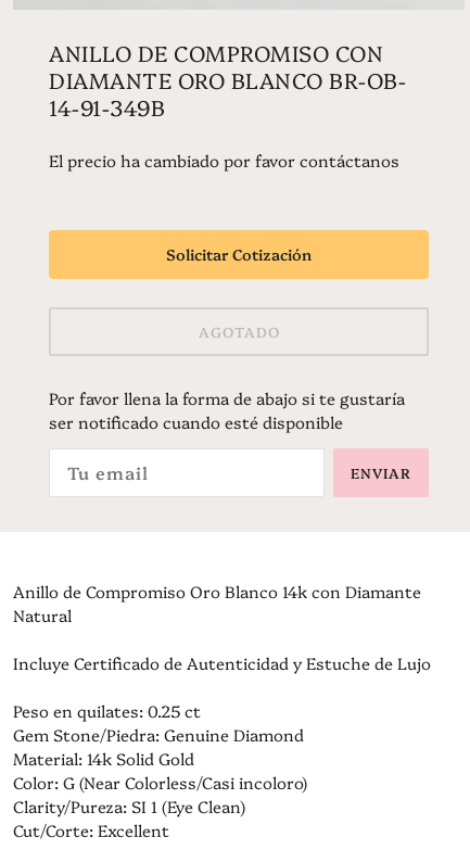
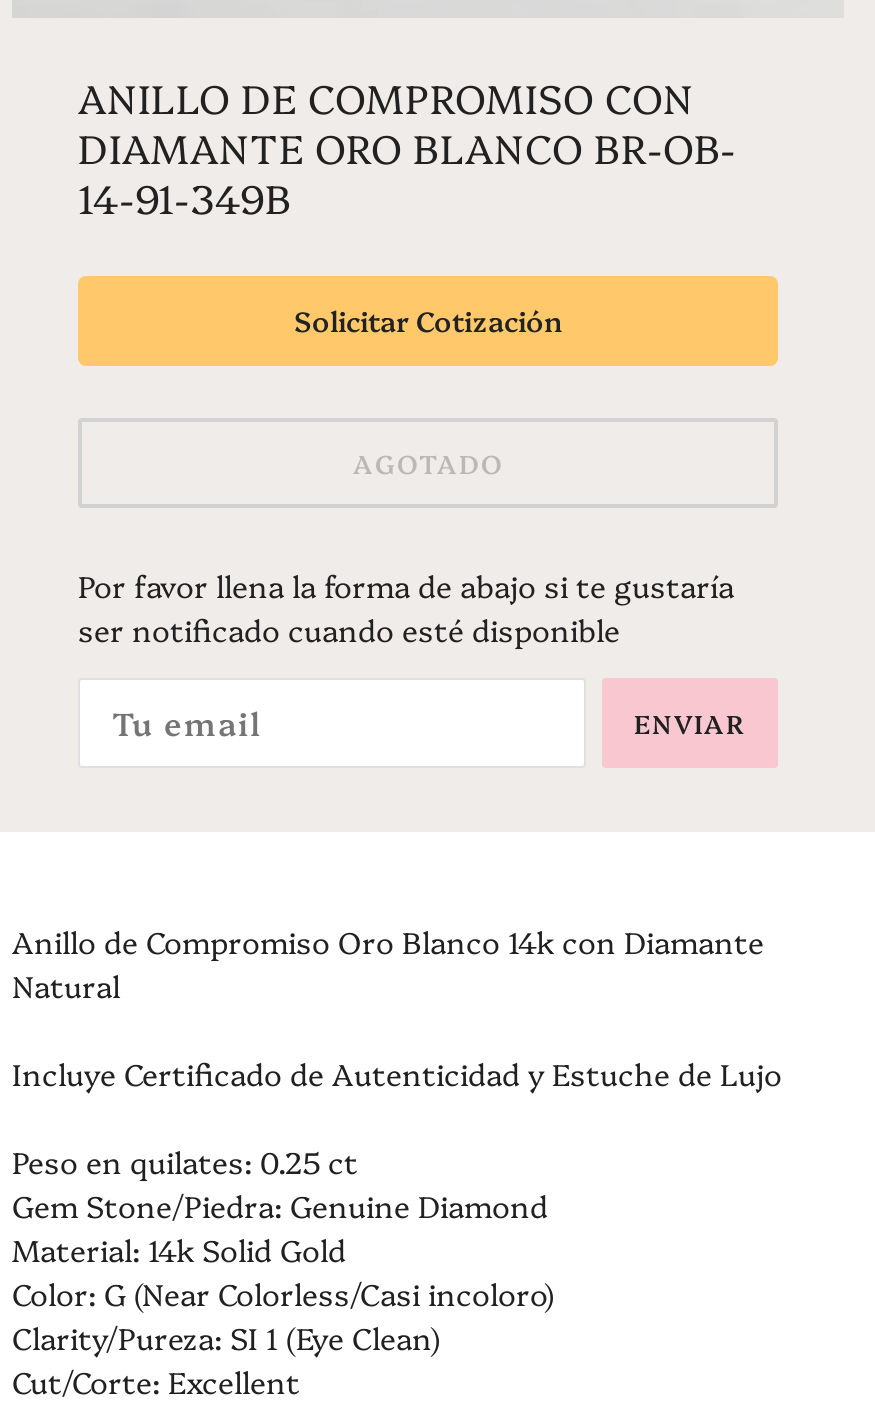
- El precio ha cambiado por favor contáctanos
